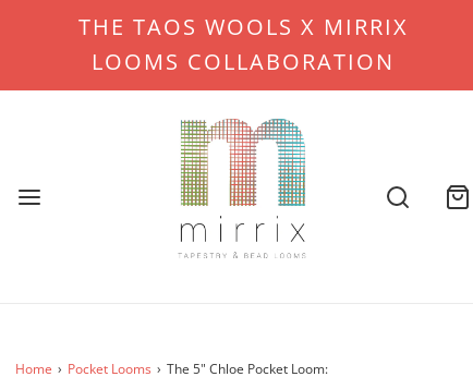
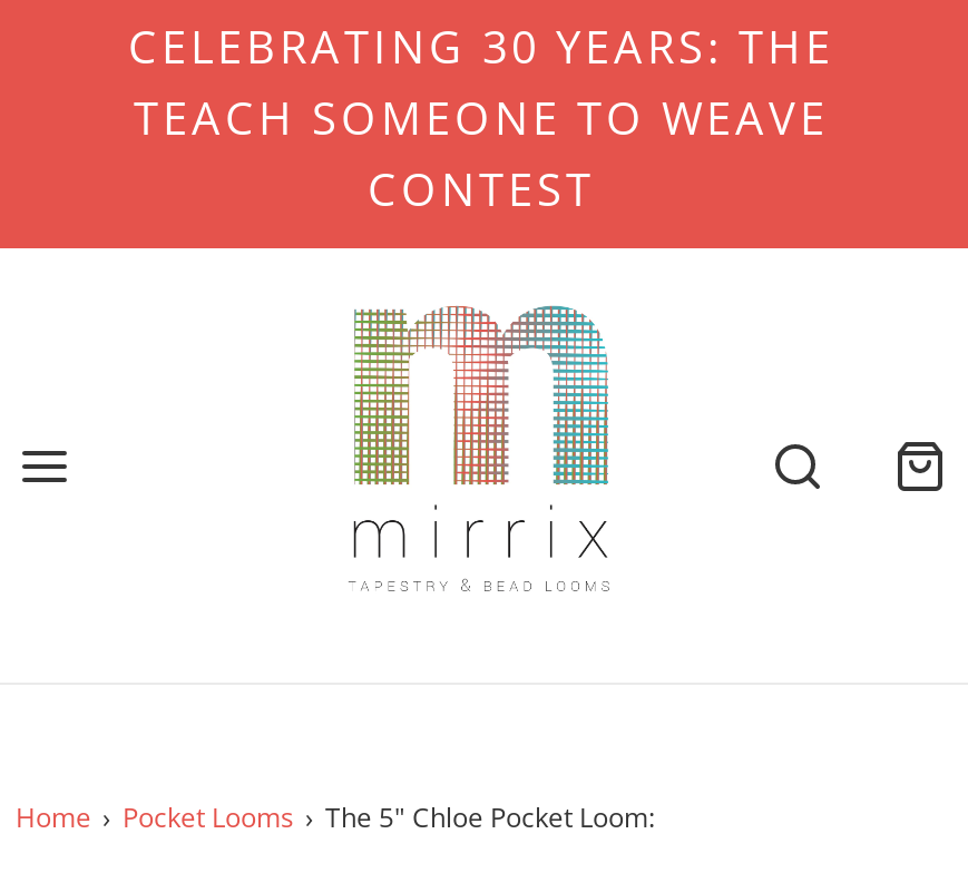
- THE TAOS WOOLS X MIRRIX
- LOOMS COLLABORATION
+ CELEBRATING 30 YEARS: THE
+ TEACH SOMEONE TO WEAVE
+ CONTEST
